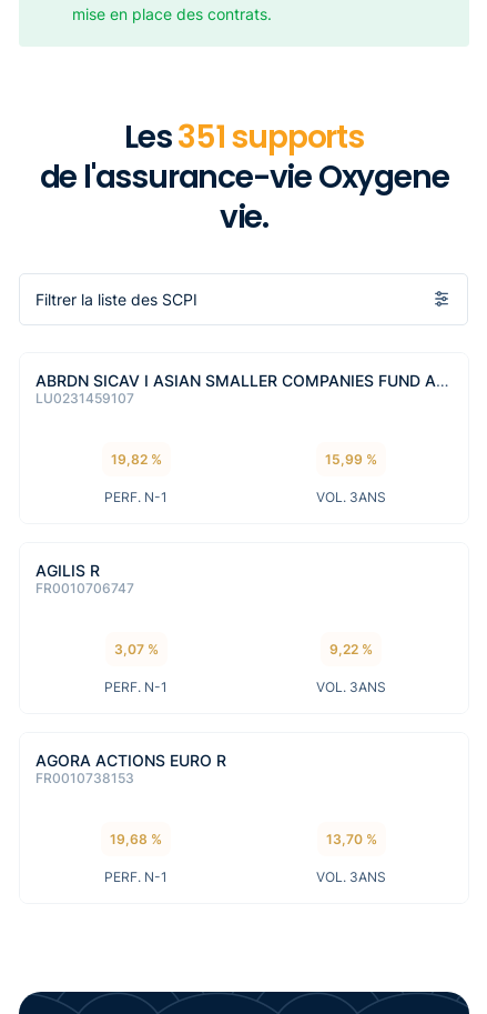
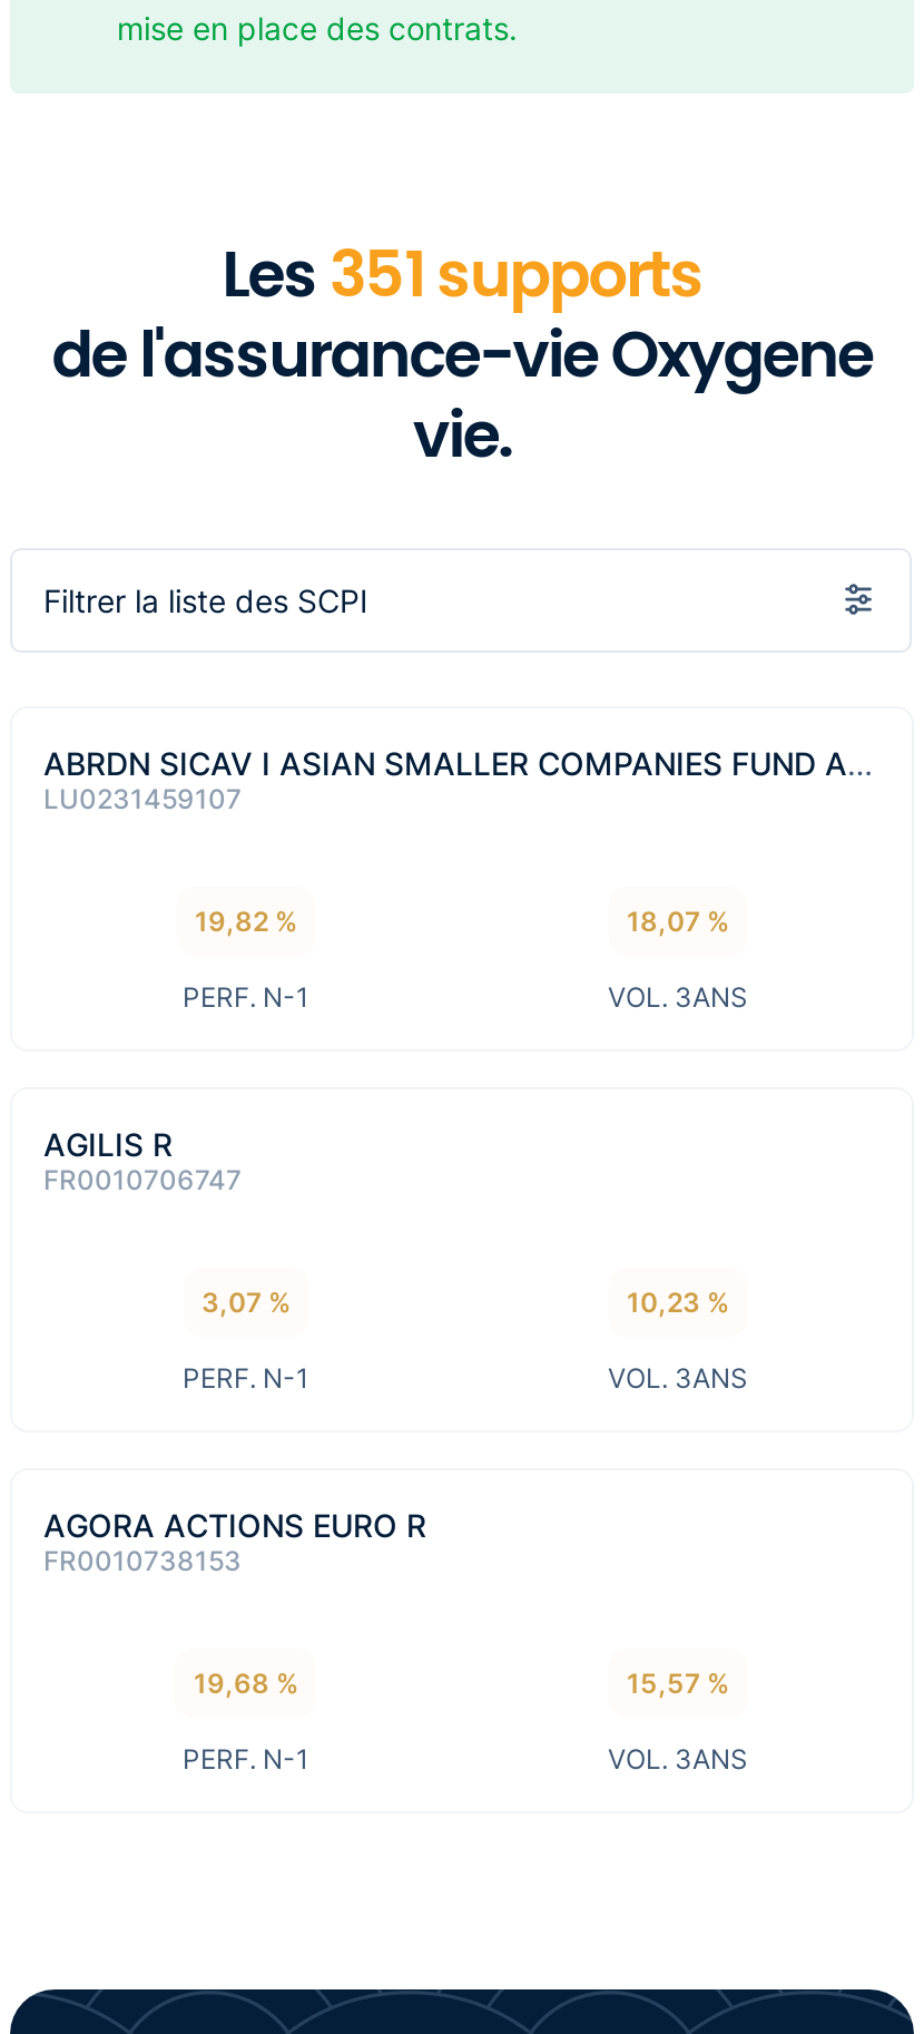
- 15,99 %
+ 18,07 %

- 9,22 %
+ 10,23 %

- 13,70 %
+ 15,57 %
